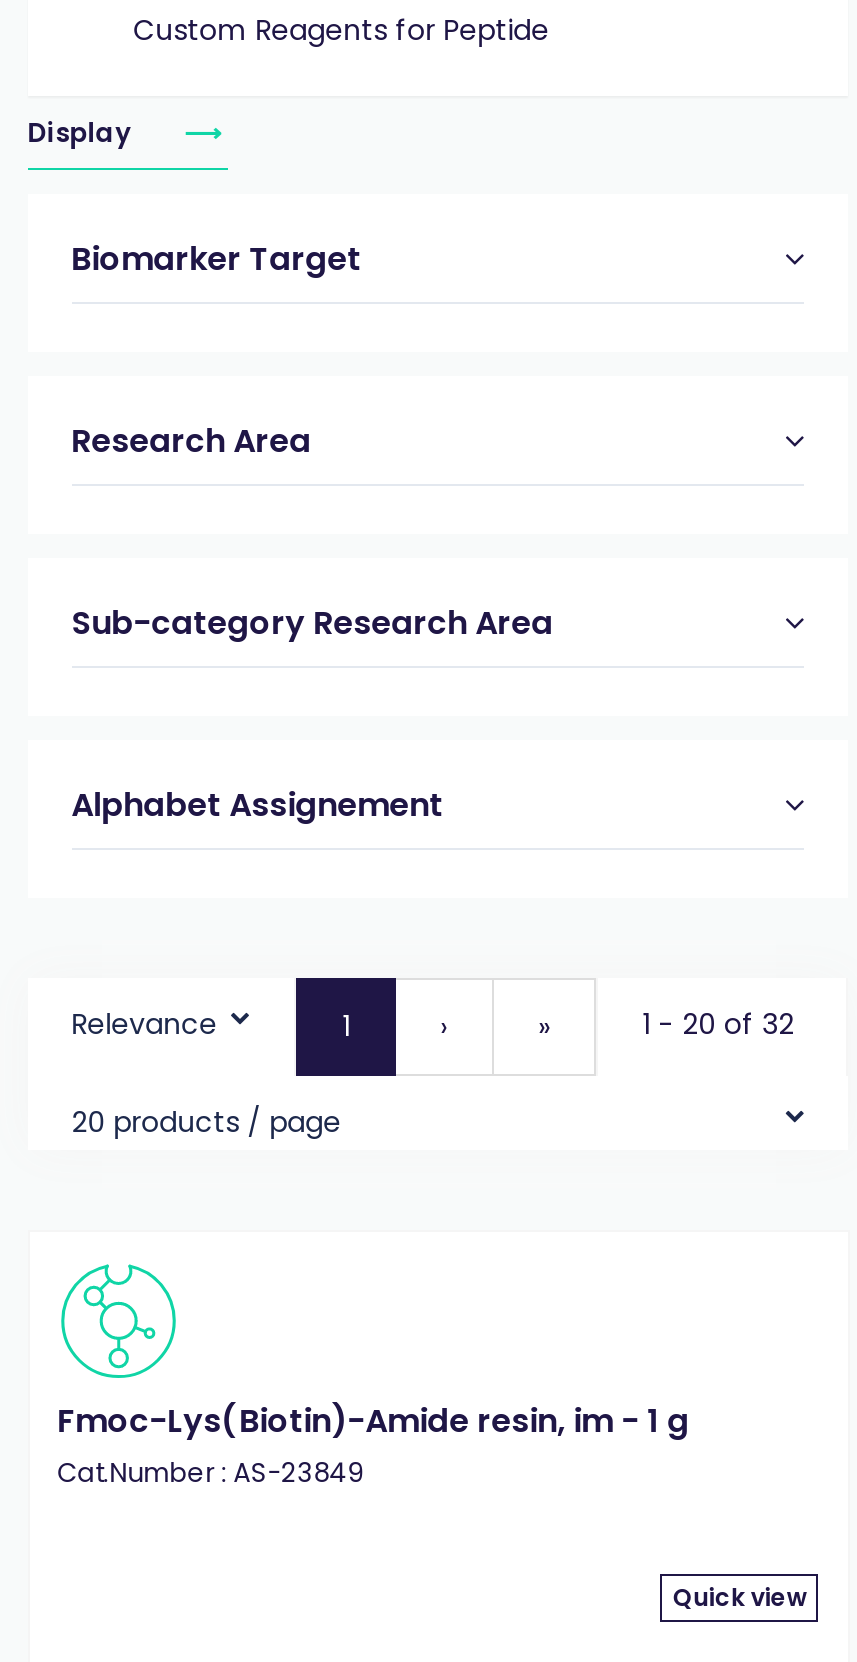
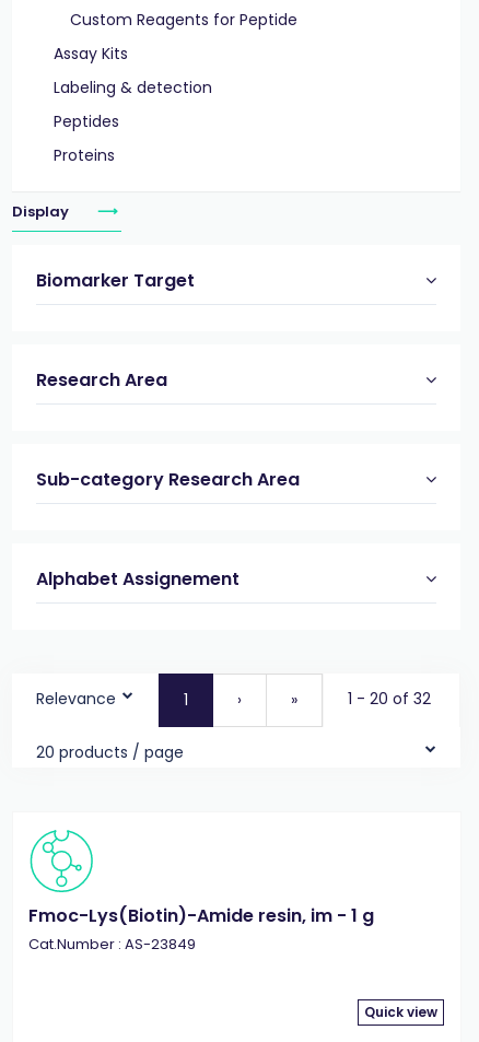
+ Assay Kits
+ Labeling & detection
+ Peptides
+ Proteins
